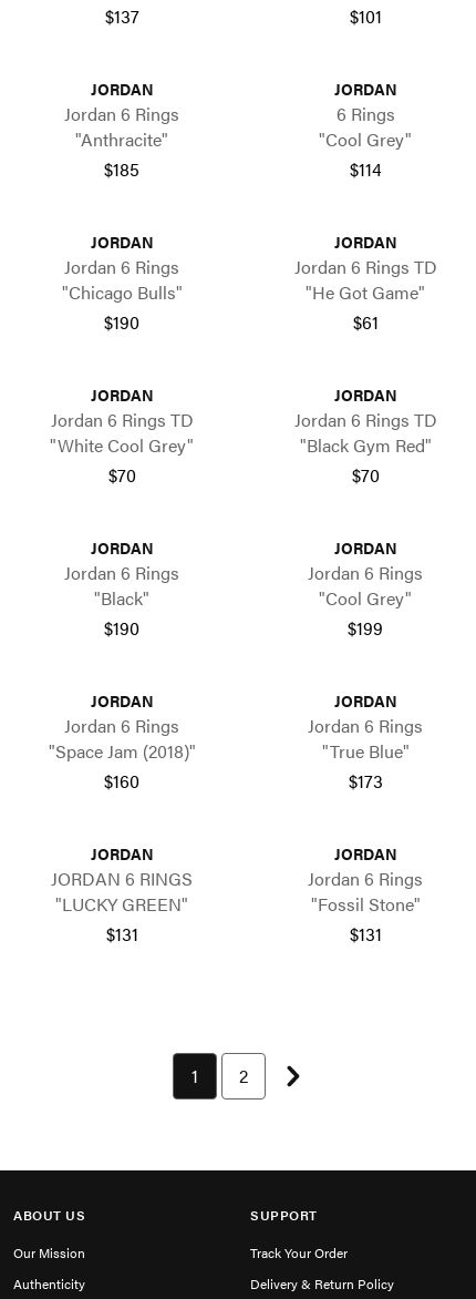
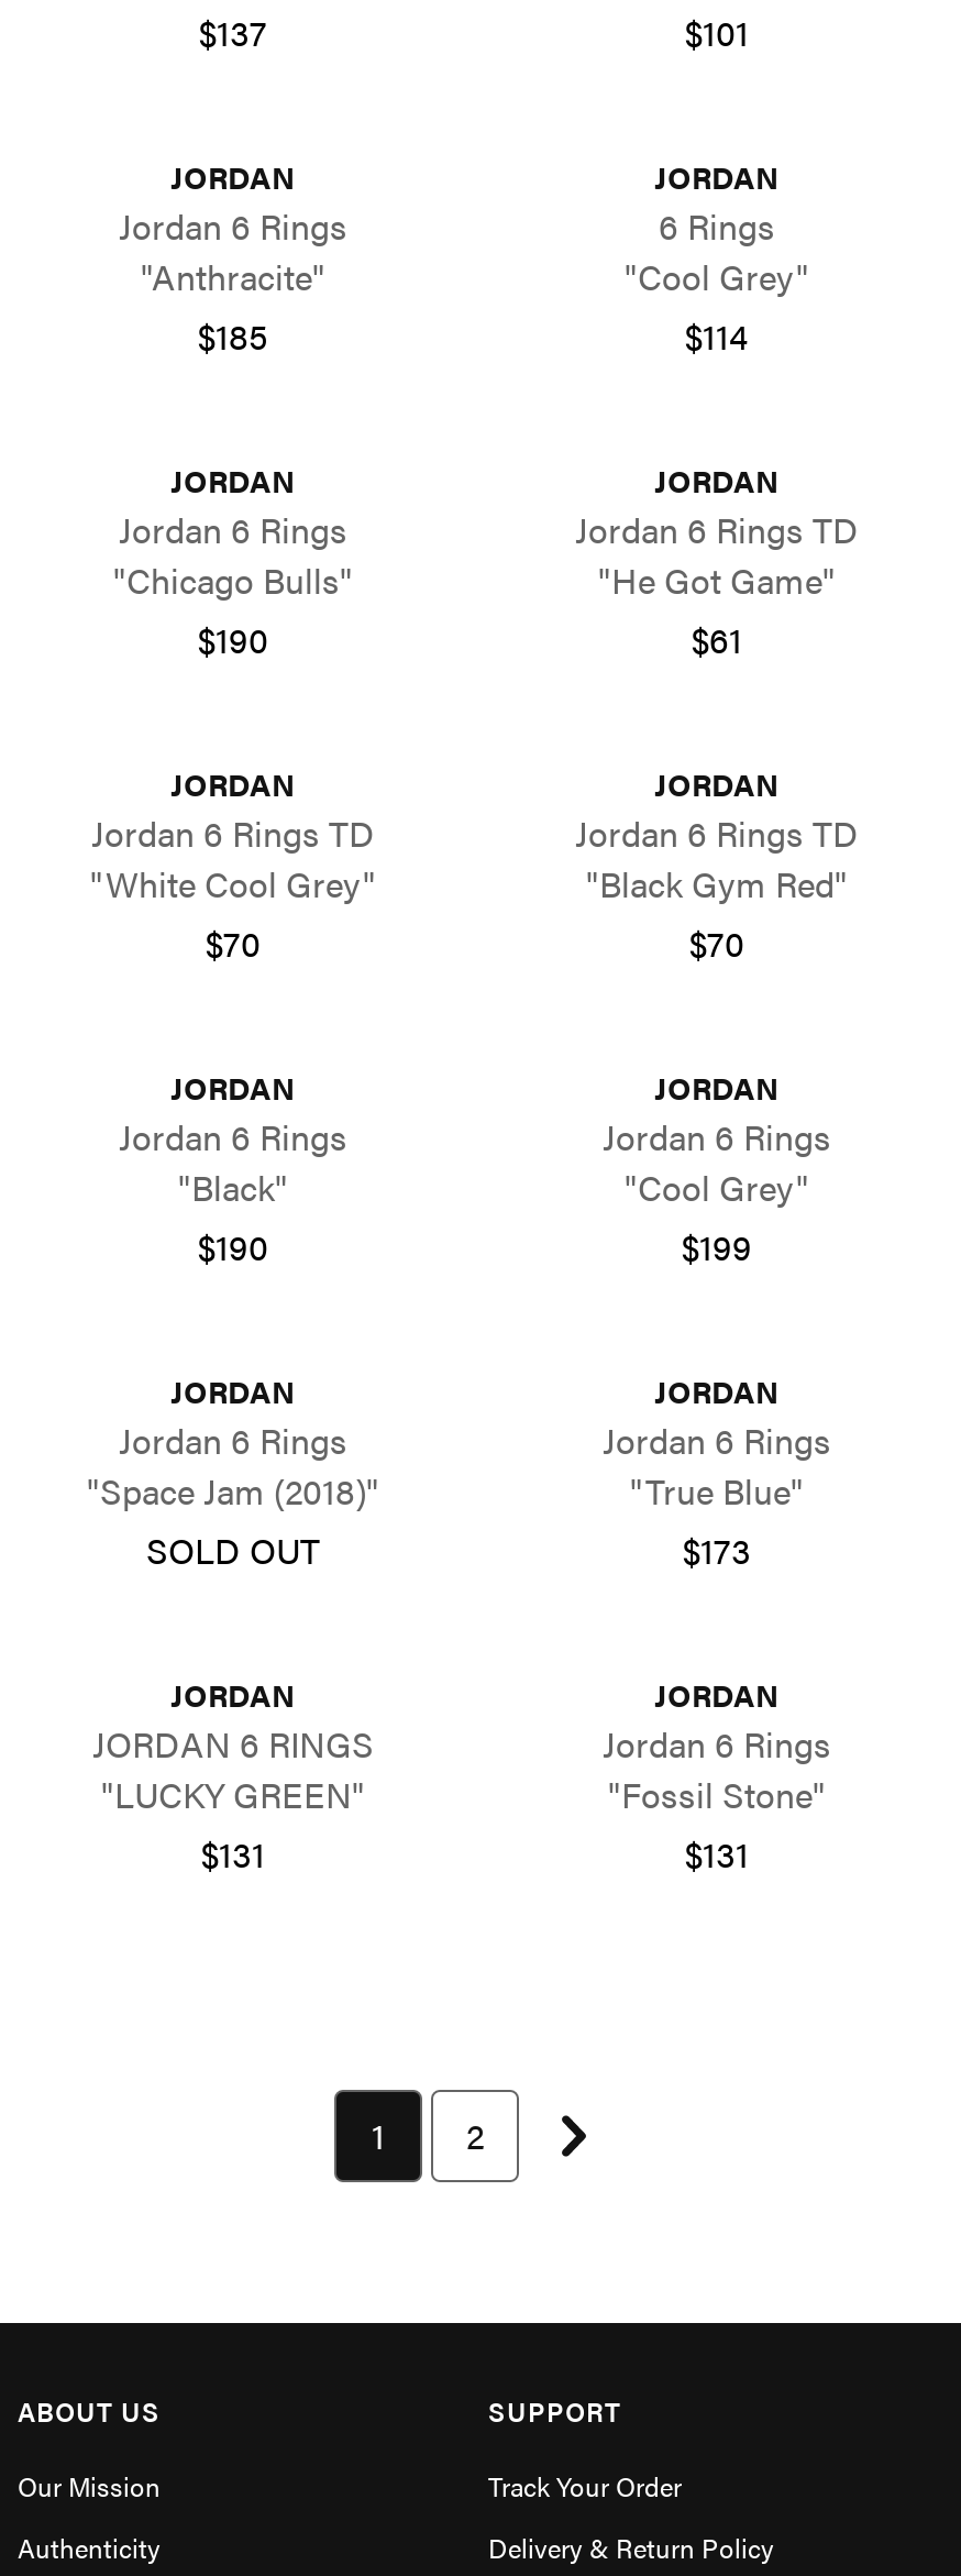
- $160
+ SOLD OUT
